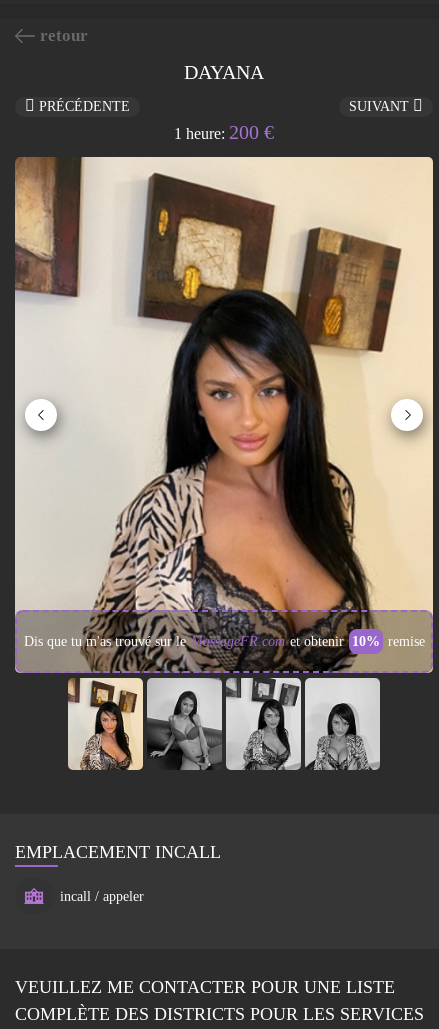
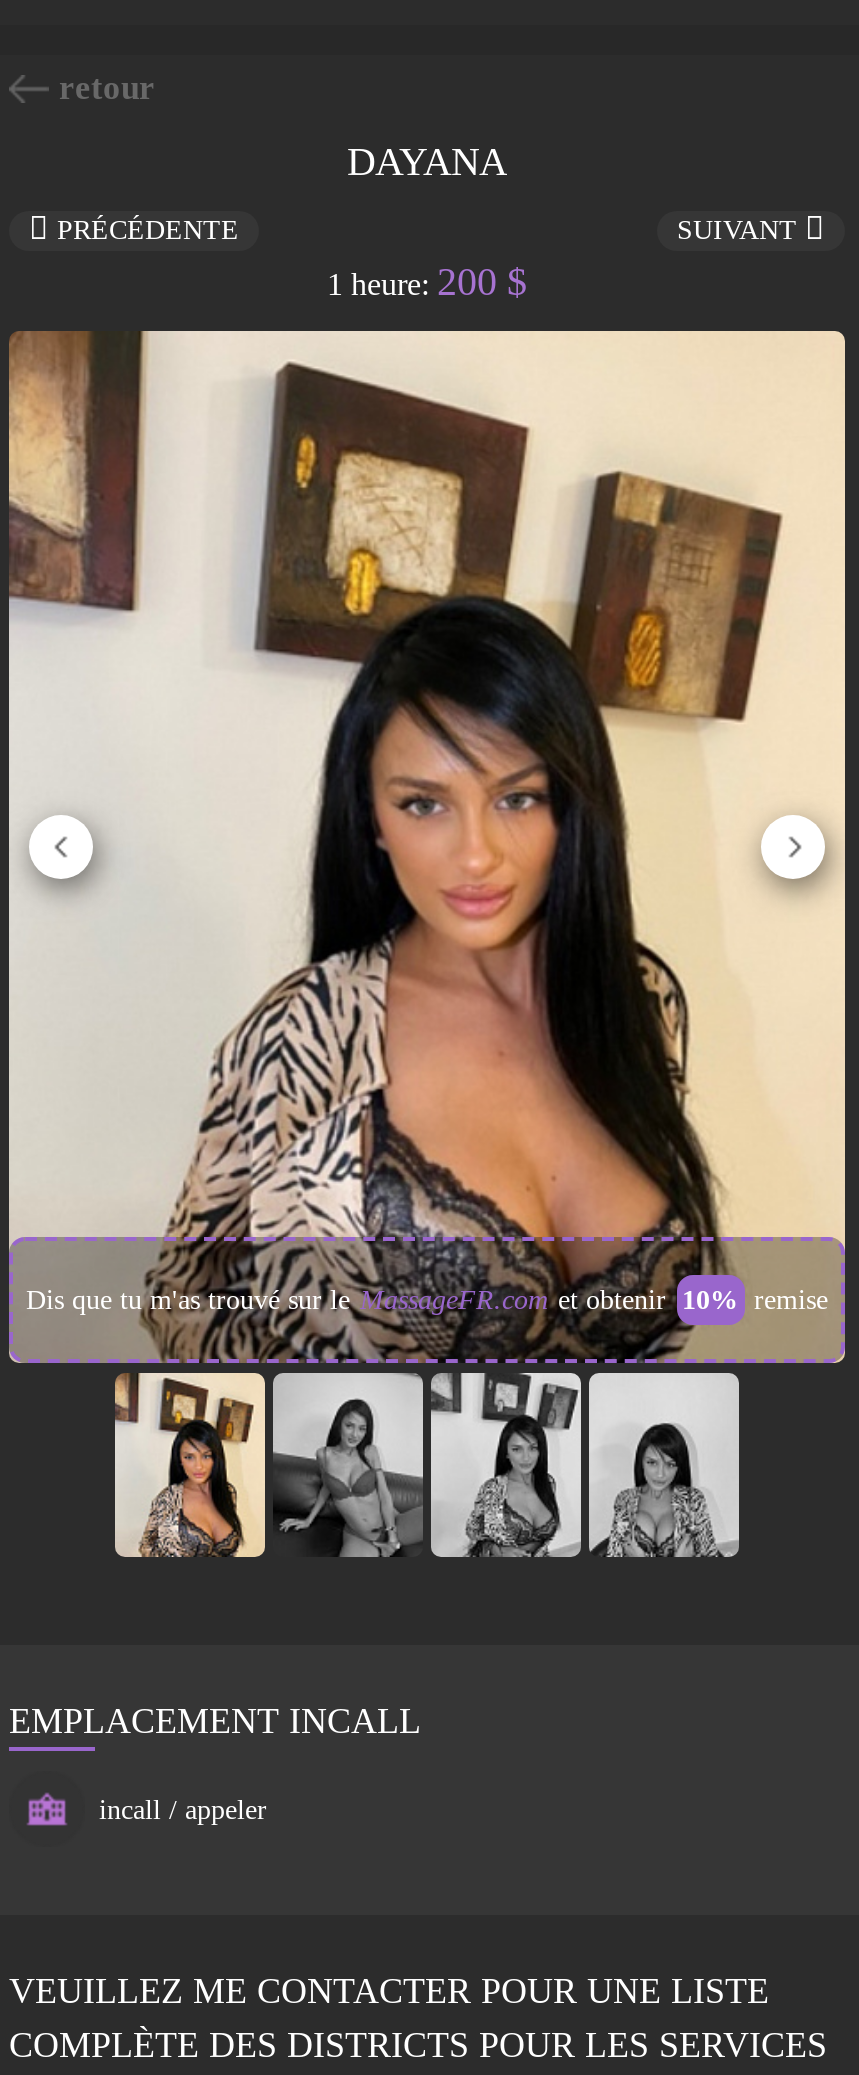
- 1 heure: 200 €
+ 1 heure: 200 $
